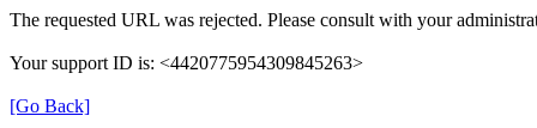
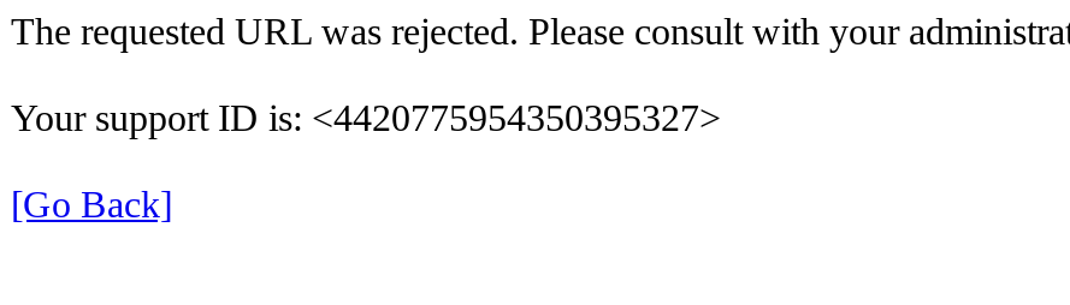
- Your support ID is: <4420775954309845263>
+ Your support ID is: <4420775954350395327>
